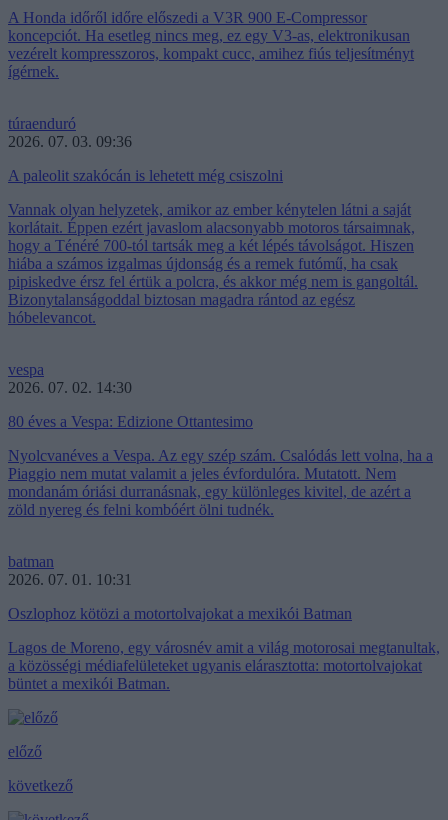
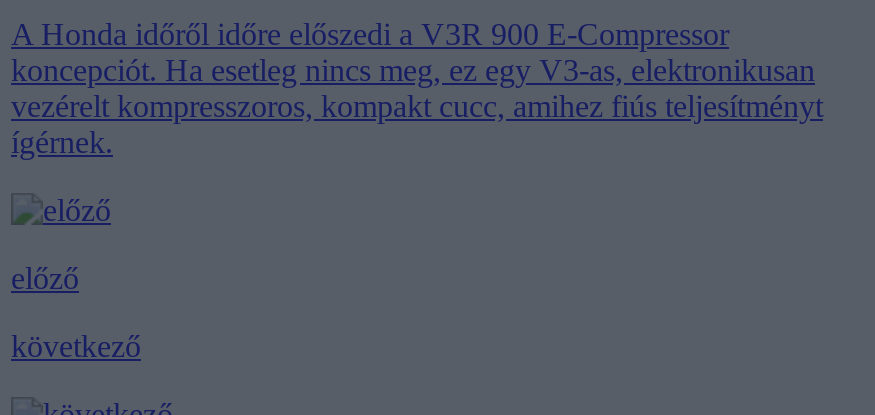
- túraenduró
- 2026. 07. 03. 09:36
- A paleolit szakócán is lehetett még csiszolni
- Vannak olyan helyzetek, amikor az ember kénytelen látni a saját
- korlátait. Éppen ezért javaslom alacsonyabb motoros társaimnak,
- hogy a Ténéré 700-tól tartsák meg a két lépés távolságot. Hiszen
- hiába a számos izgalmas újdonság és a remek futómű, ha csak
- pipiskedve érsz fel értük a polcra, és akkor még nem is gangoltál.
- Bizonytalanságoddal biztosan magadra rántod az egész
- hóbelevancot.
- vespa
- 2026. 07. 02. 14:30
- 80 éves a Vespa: Edizione Ottantesimo
- Nyolcvanéves a Vespa. Az egy szép szám. Csalódás lett volna, ha a
- Piaggio nem mutat valamit a jeles évfordulóra. Mutatott. Nem
- mondanám óriási durranásnak, egy különleges kivitel, de azért a
- zöld nyereg és felni kombóért ölni tudnék.
- batman
- 2026. 07. 01. 10:31
- Oszlophoz kötözi a motortolvajokat a mexikói Batman
- Lagos de Moreno, egy városnév amit a világ motorosai megtanultak,
- a közösségi médiafelületeket ugyanis elárasztotta: motortolvajokat
- büntet a mexikói Batman.
